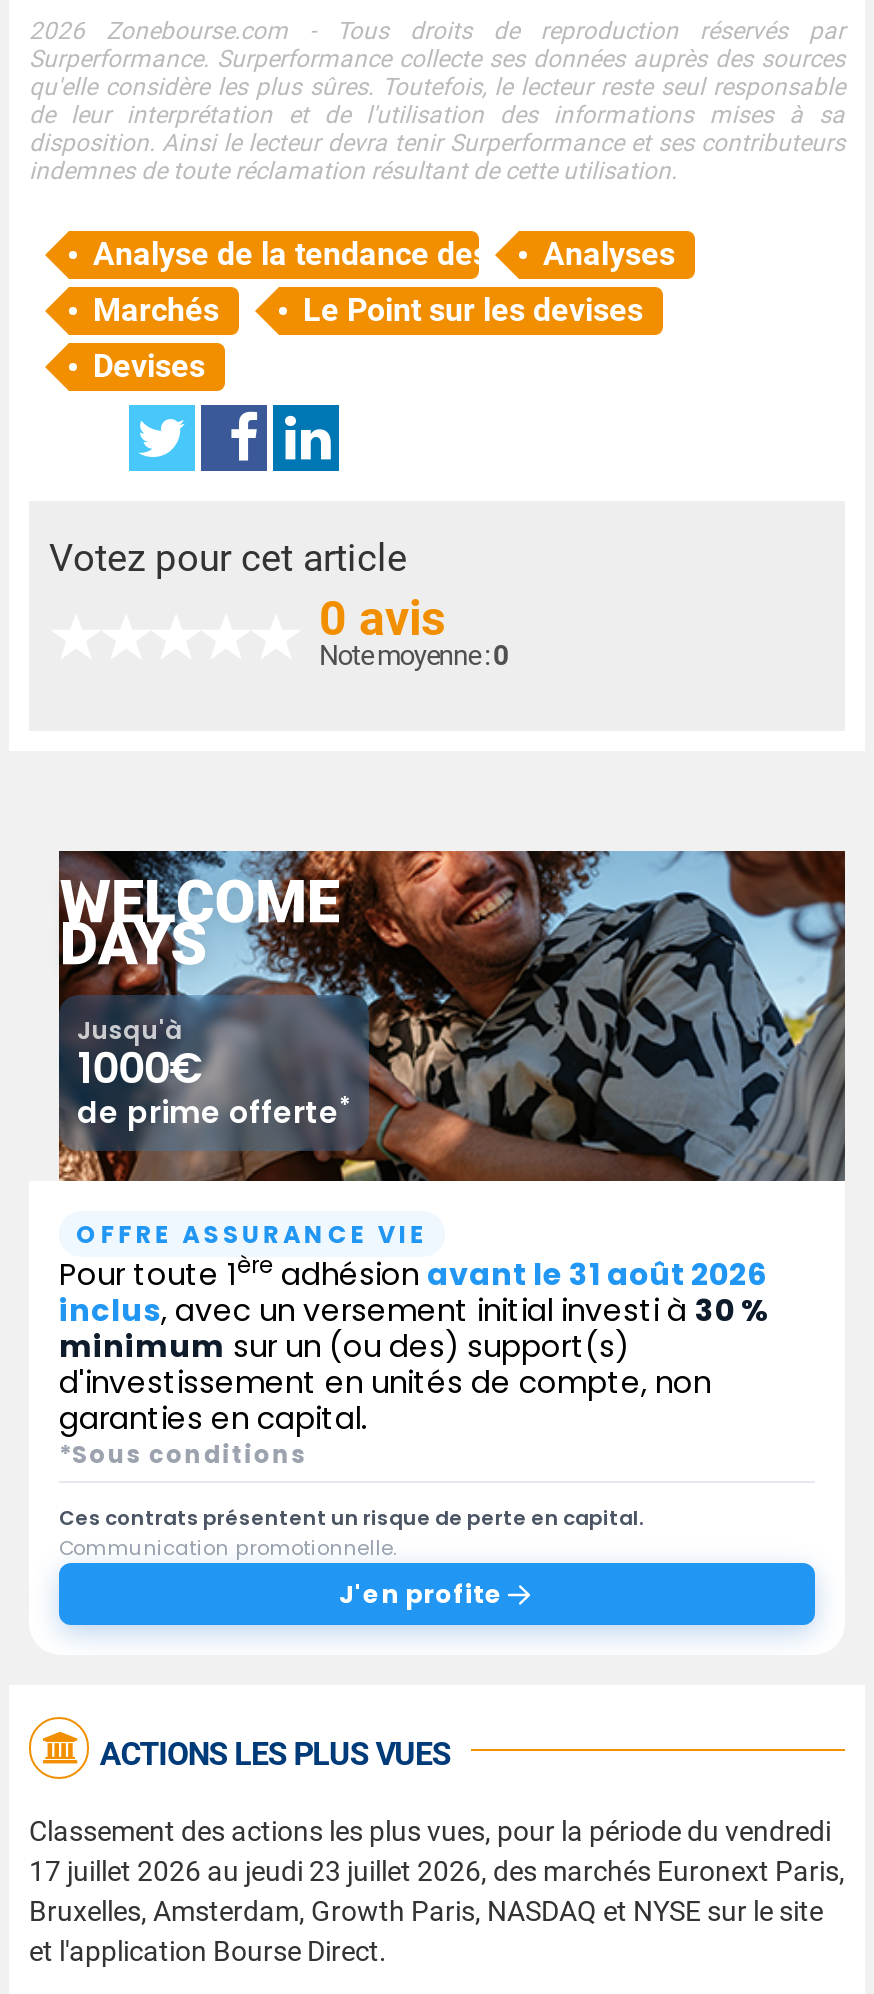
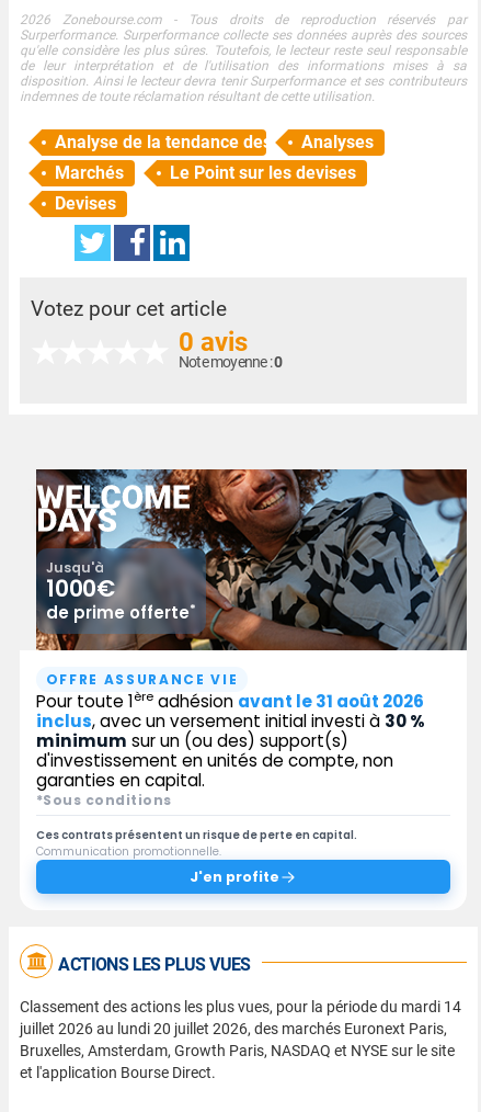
- Classement des actions les plus vues, pour la période du vendredi
- 17 juillet 2026 au jeudi 23 juillet 2026, des marchés Euronext Paris,
+ Classement des actions les plus vues, pour la période du mardi 14
+ juillet 2026 au lundi 20 juillet 2026, des marchés Euronext Paris,
